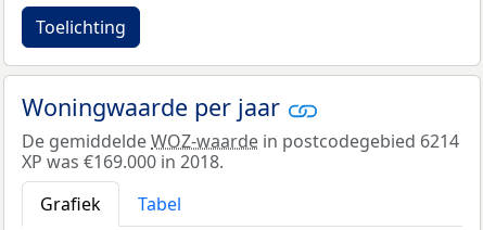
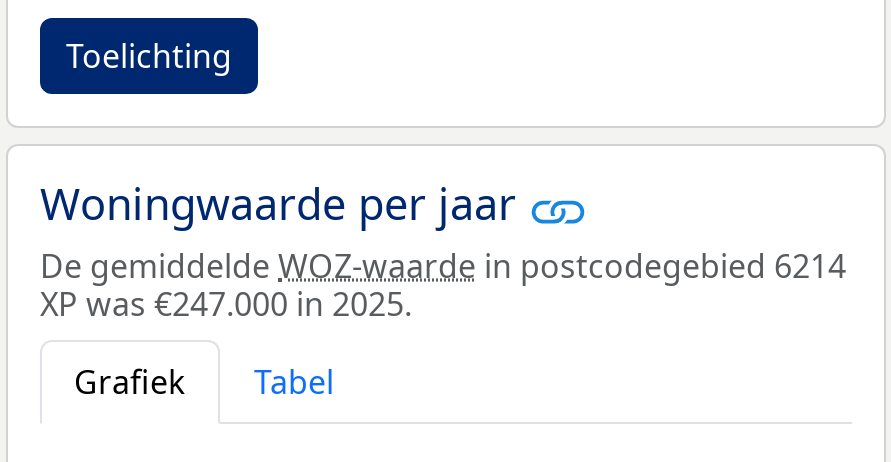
- XP was €169.000 in 2018.
+ XP was €247.000 in 2025.
